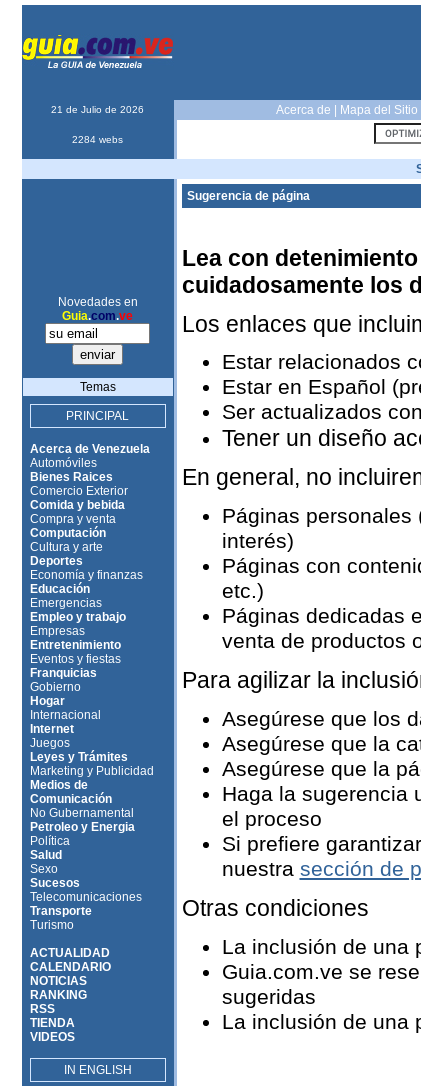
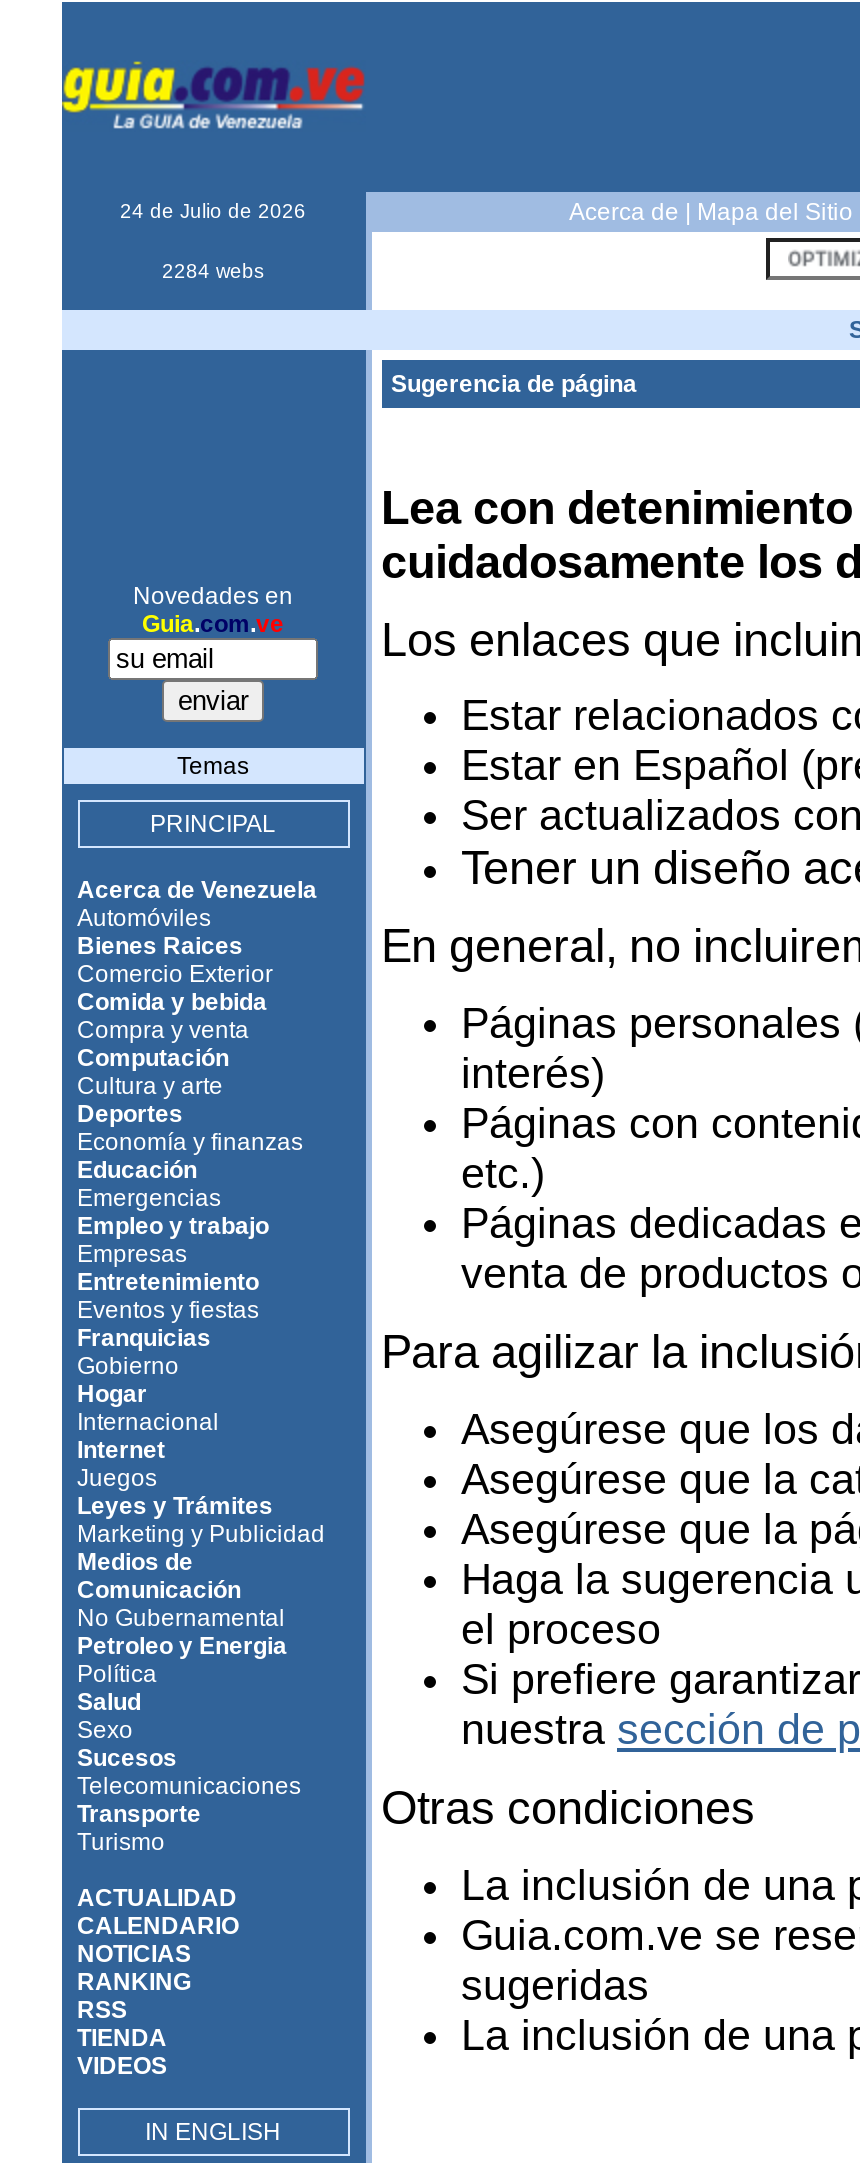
- 21 de Julio de 2026
+ 24 de Julio de 2026
